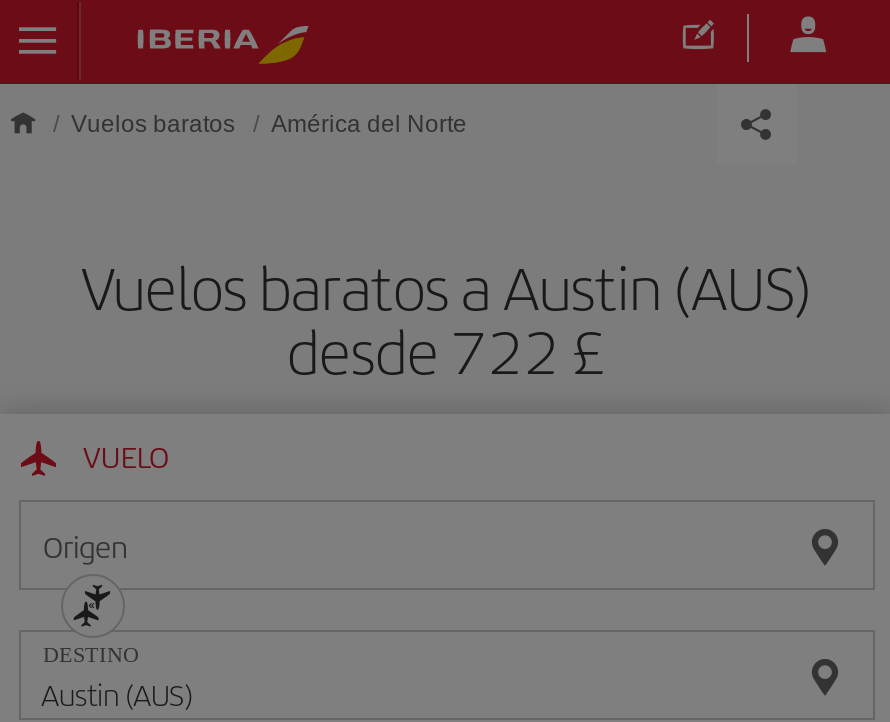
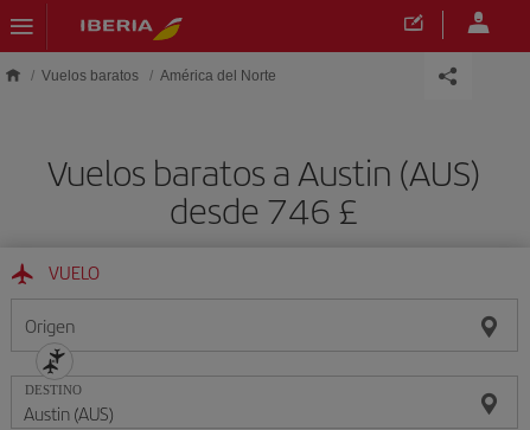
- desde 722 £
+ desde 746 £
